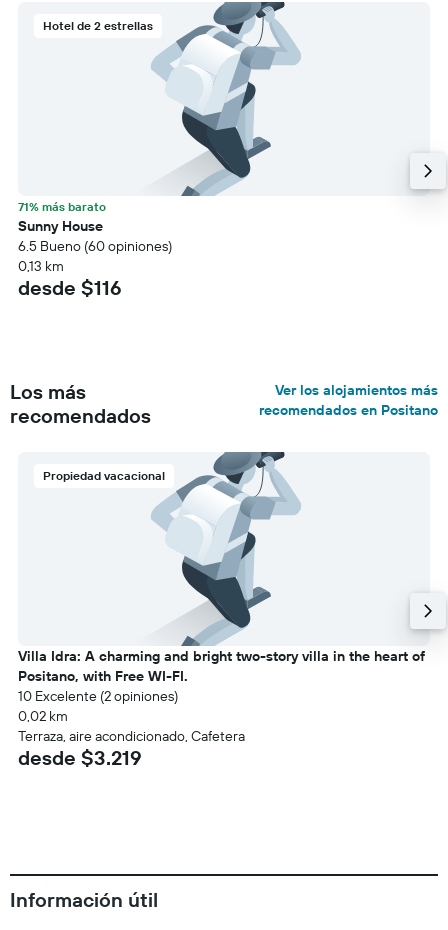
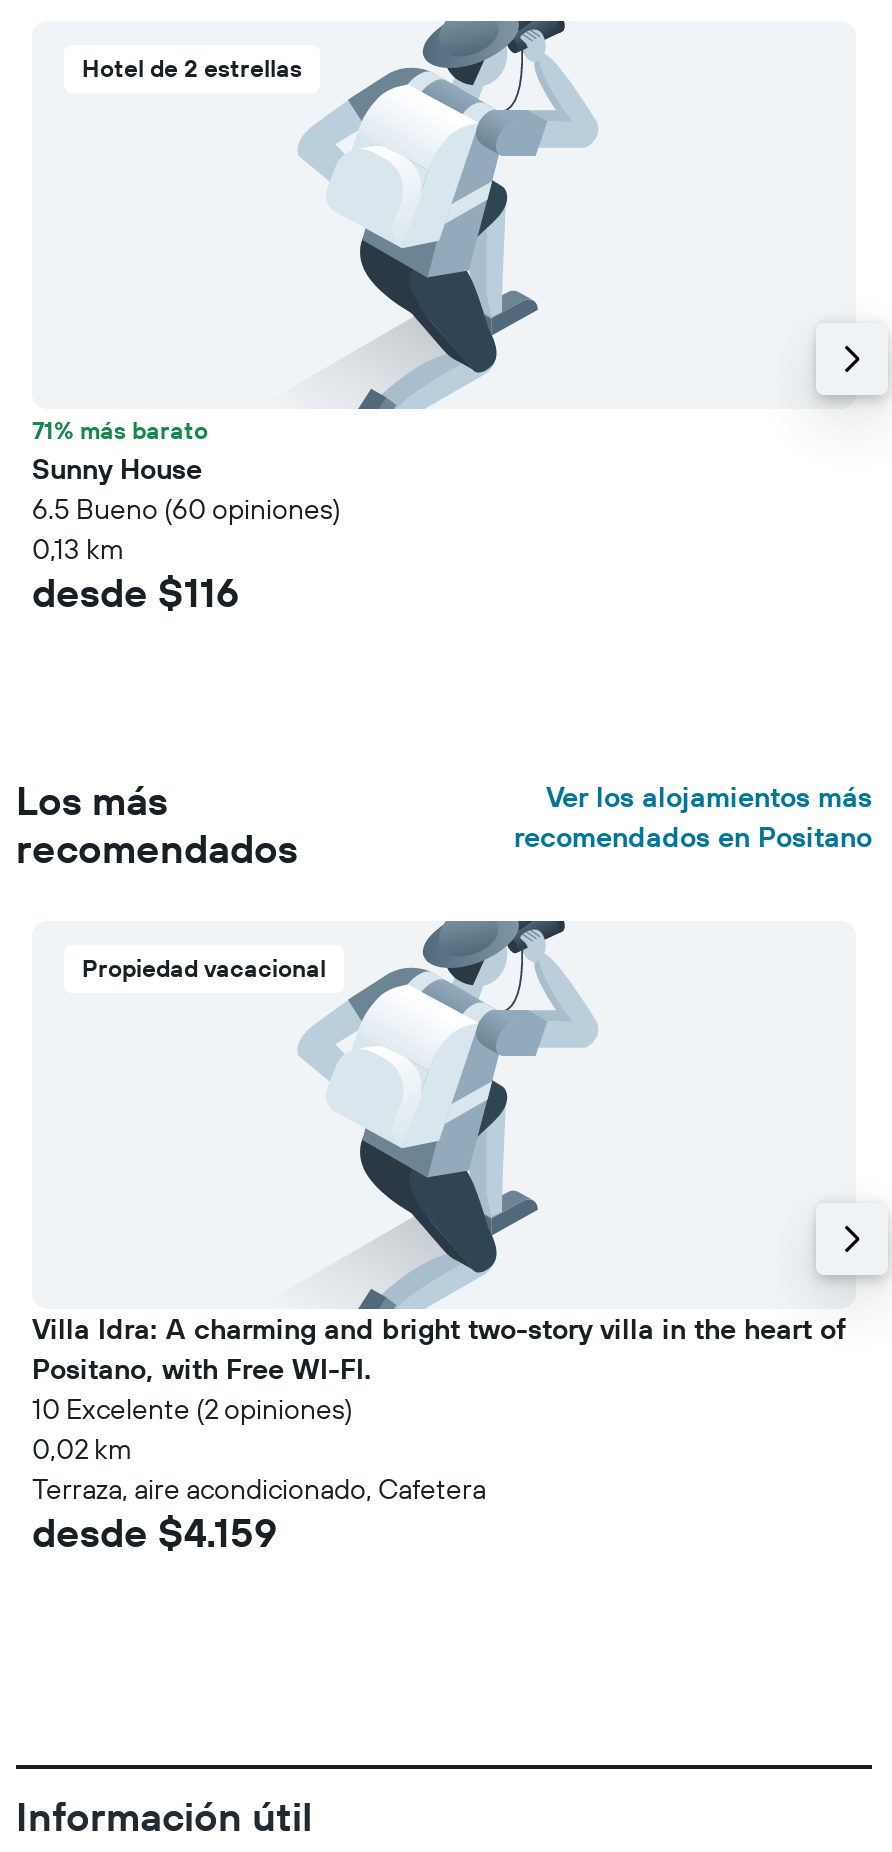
- desde $3.219
+ desde $4.159
